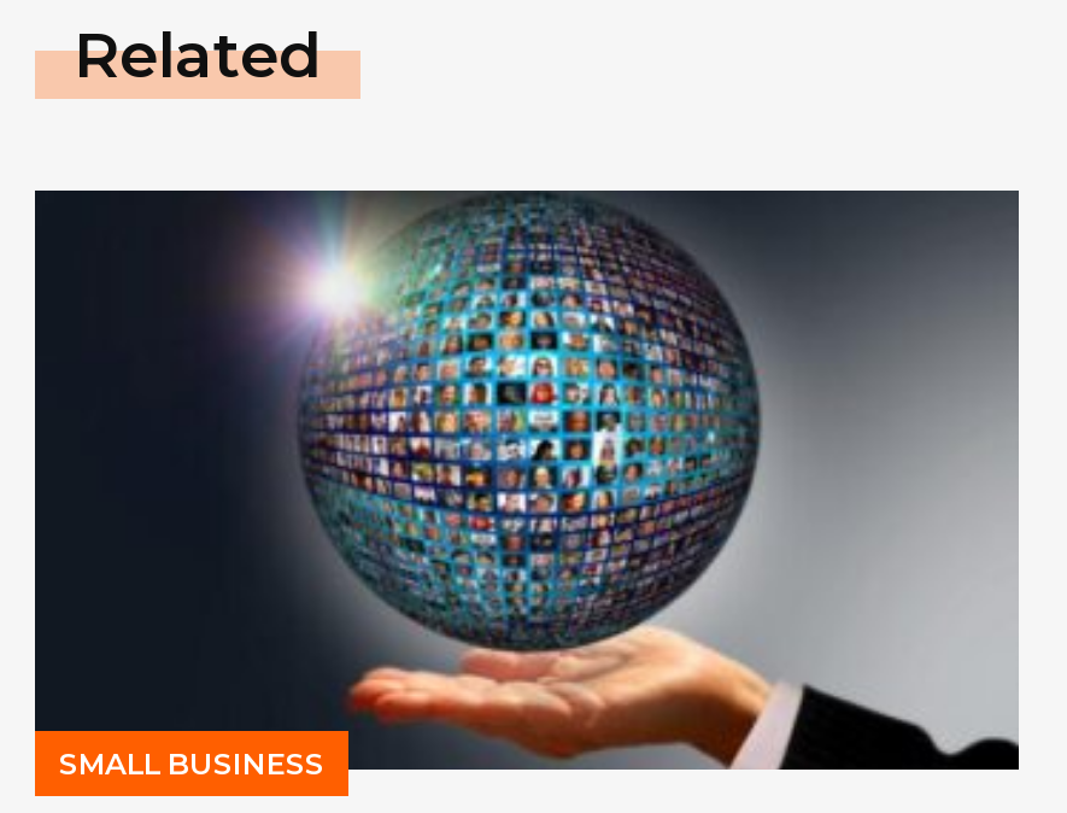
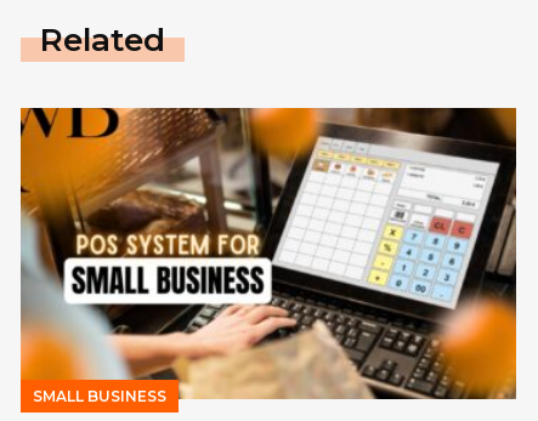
- [image]
+ [image]
